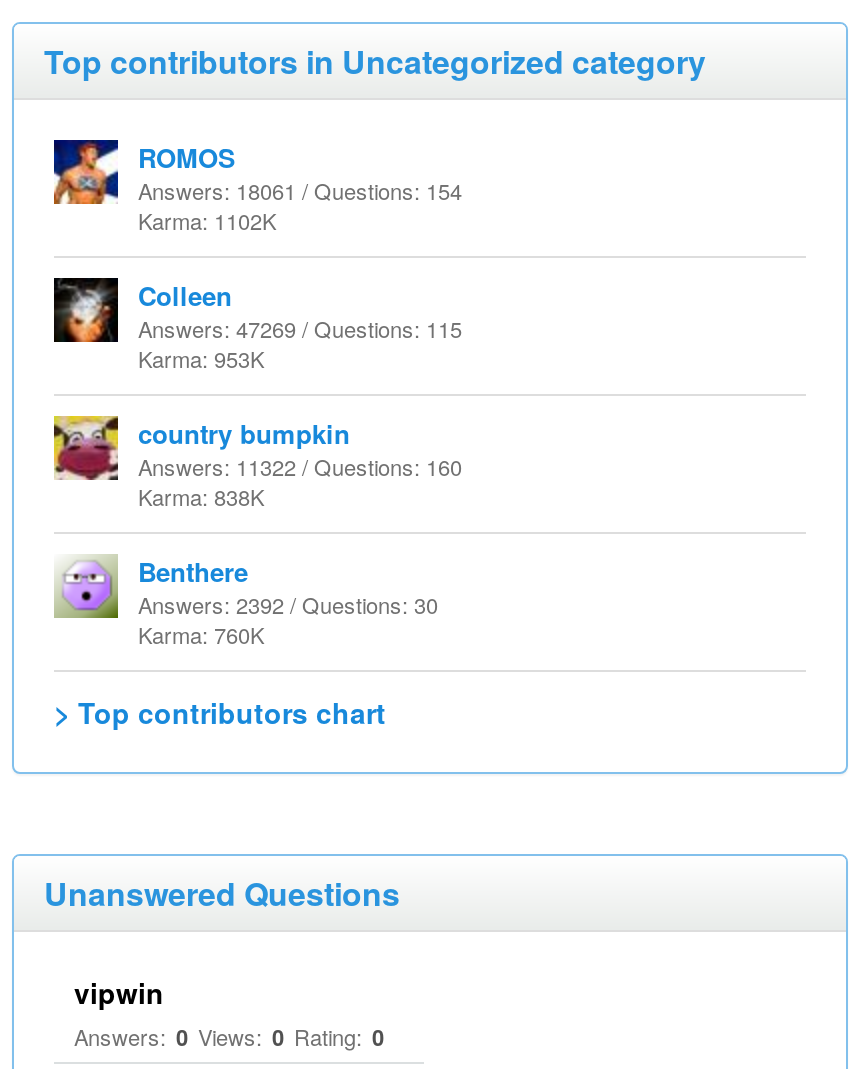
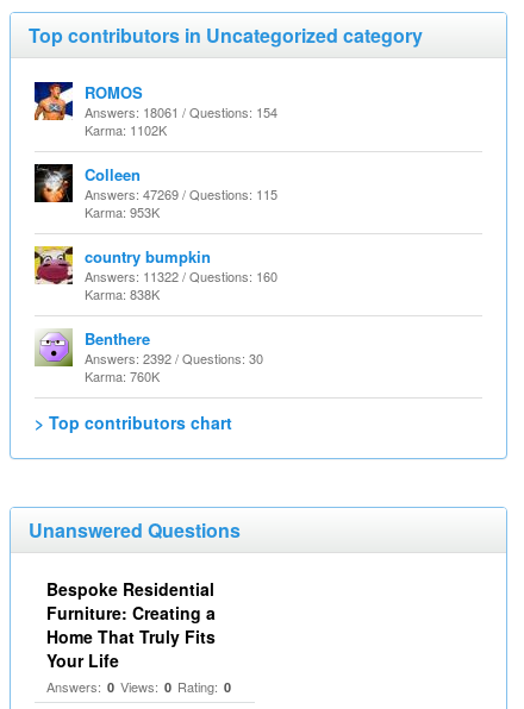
- vipwin
+ Bespoke Residential
+ Furniture: Creating a
+ Home That Truly Fits
+ Your Life
